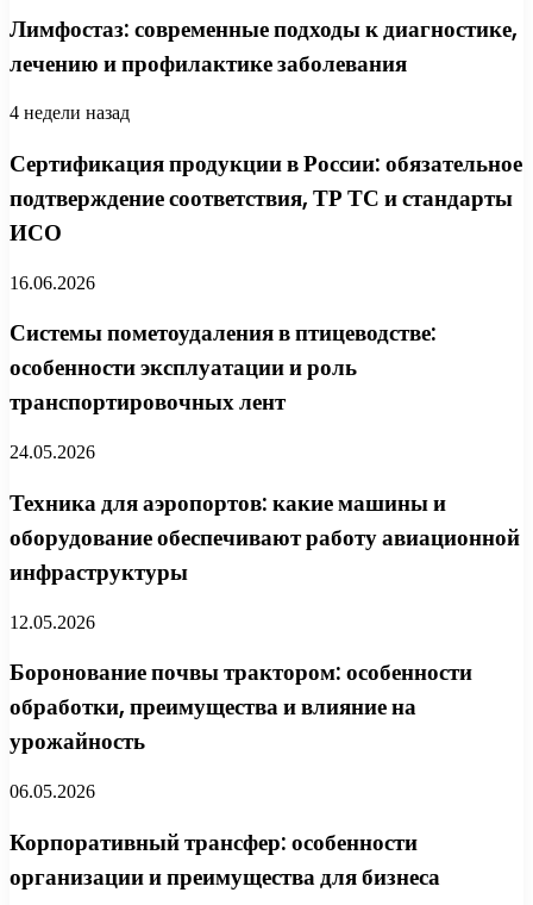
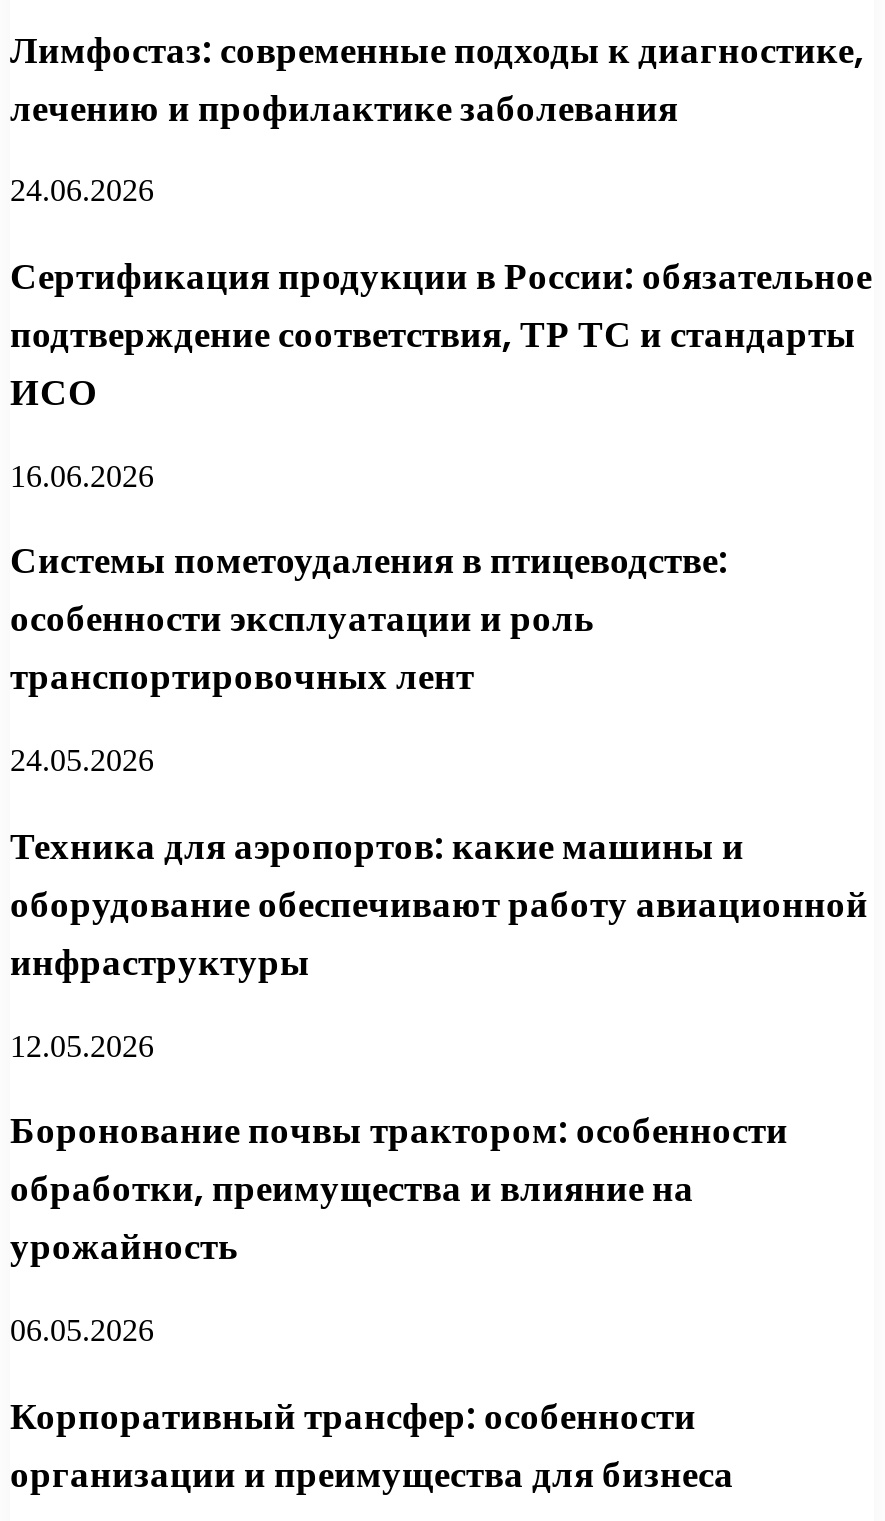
- 4 недели назад
+ 24.06.2026
